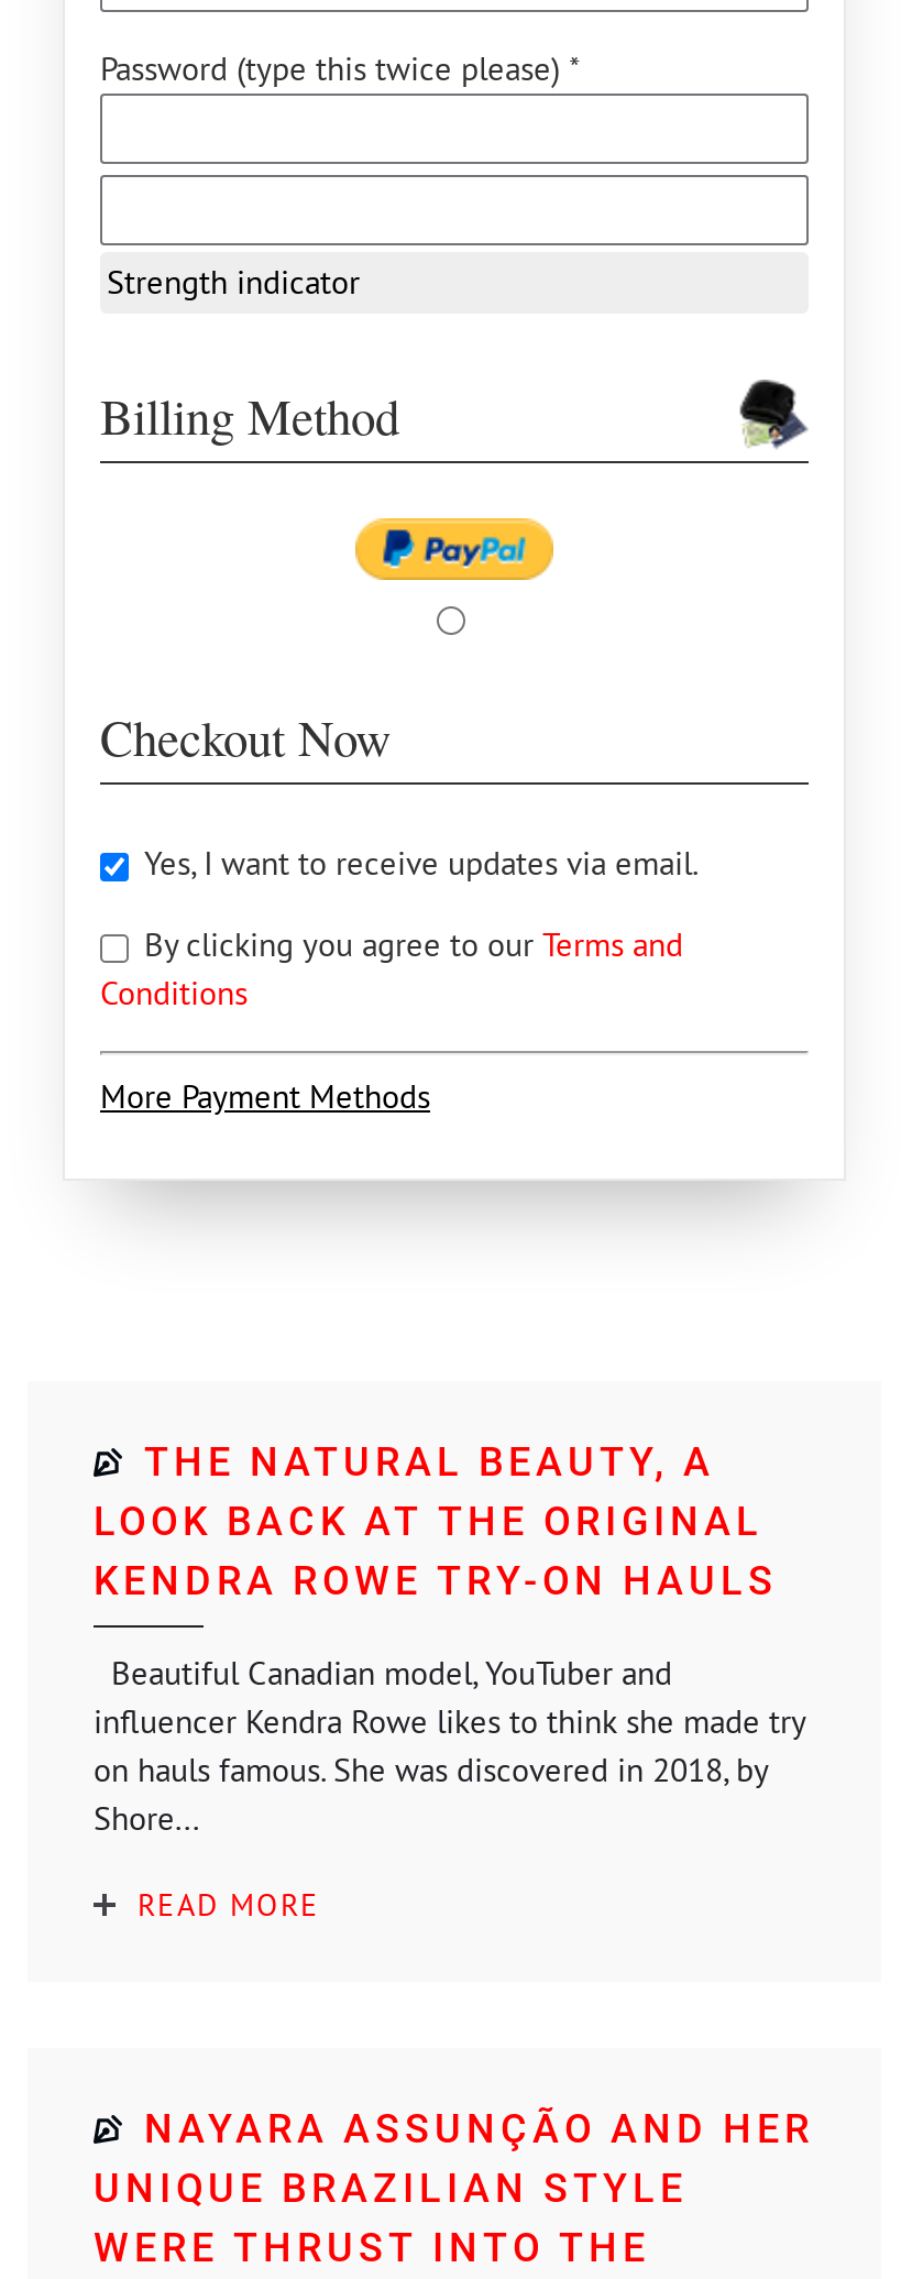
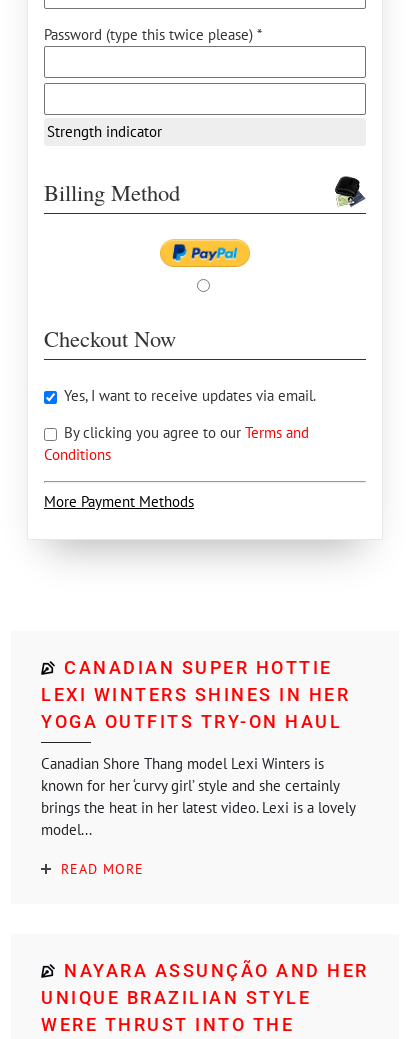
- THE NATURAL BEAUTY, A
- LOOK BACK AT THE ORIGINAL
- KENDRA ROWE TRY-ON HAULS
+ CANADIAN SUPER HOTTIE
+ LEXI WINTERS SHINES IN HER
+ YOGA OUTFITS TRY-ON HAUL

- Beautiful Canadian model, YouTuber and
- influencer Kendra Rowe likes to think she made try
- on hauls famous. She was discovered in 2018, by
- Shore...
+ Canadian Shore Thang model Lexi Winters is
+ known for her ‘curvy girl’ style and she certainly
+ brings the heat in her latest video. Lexi is a lovely
+ model...
